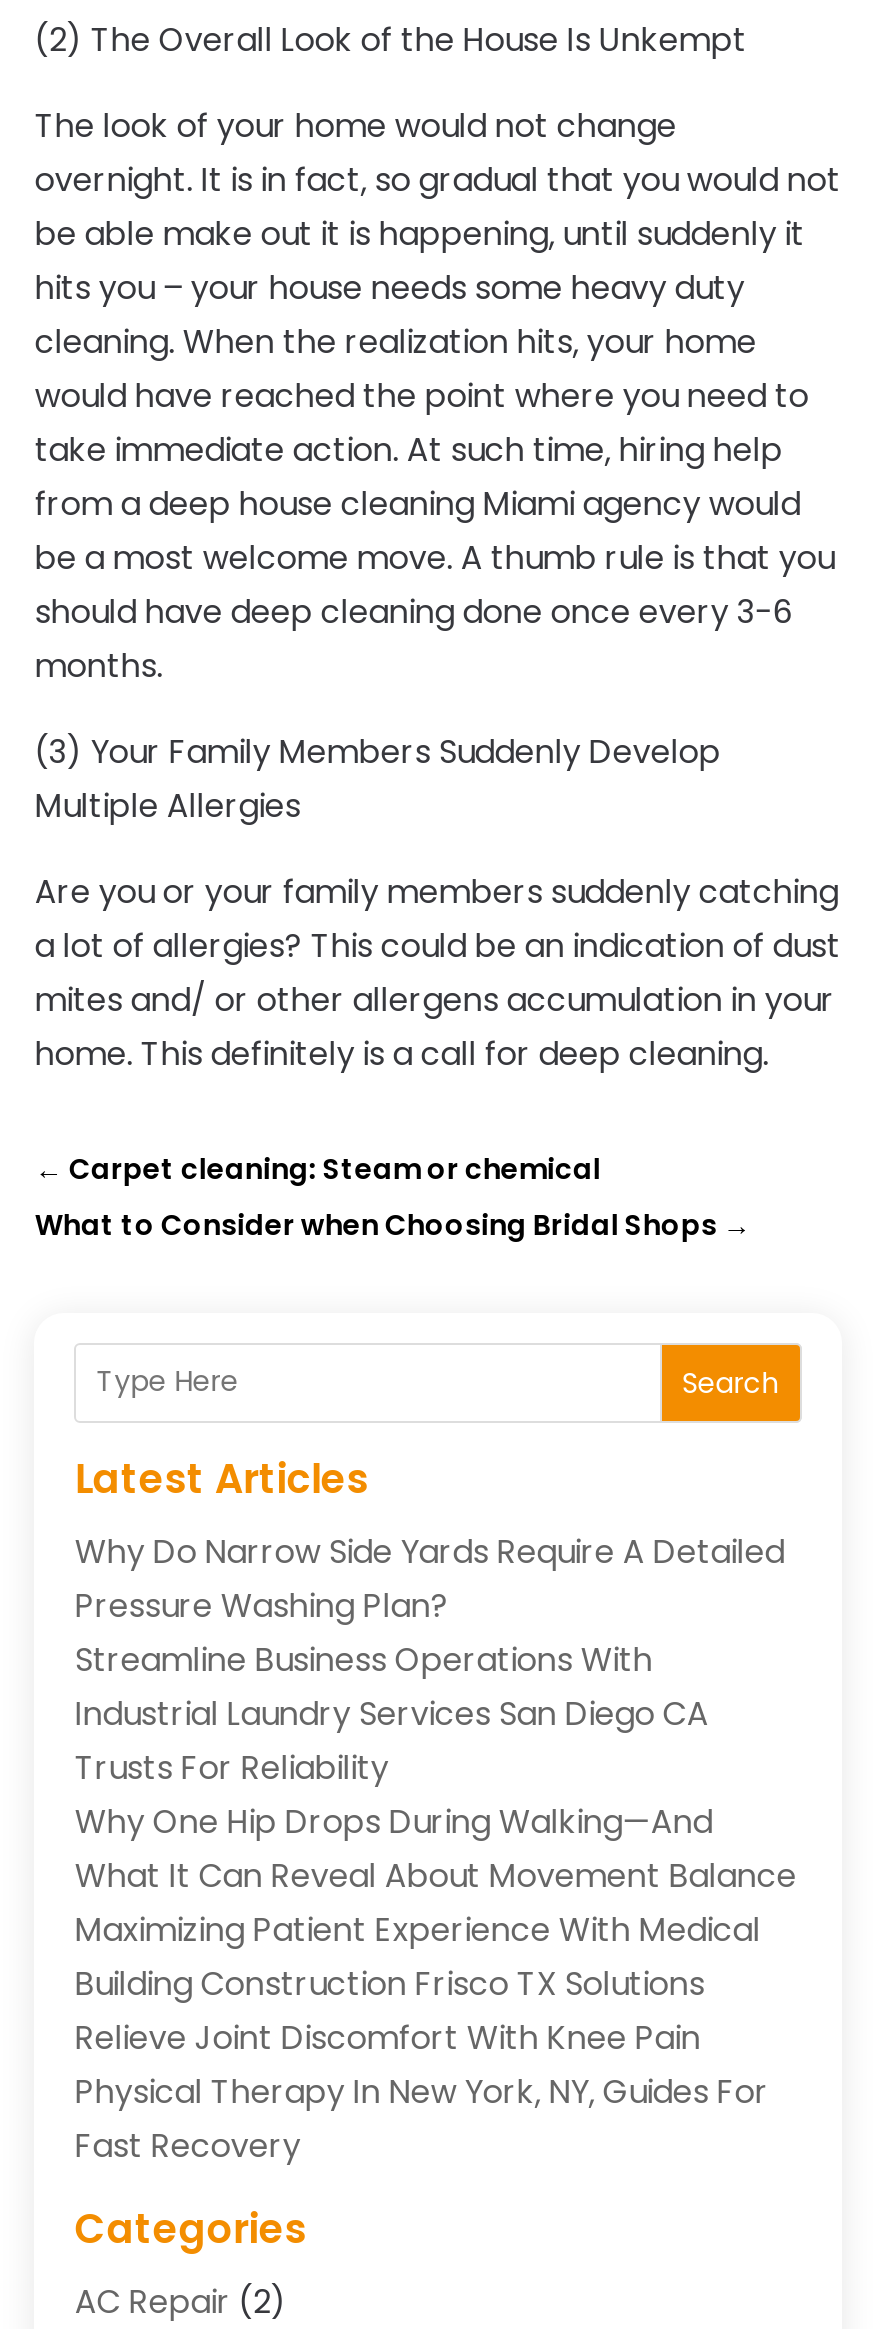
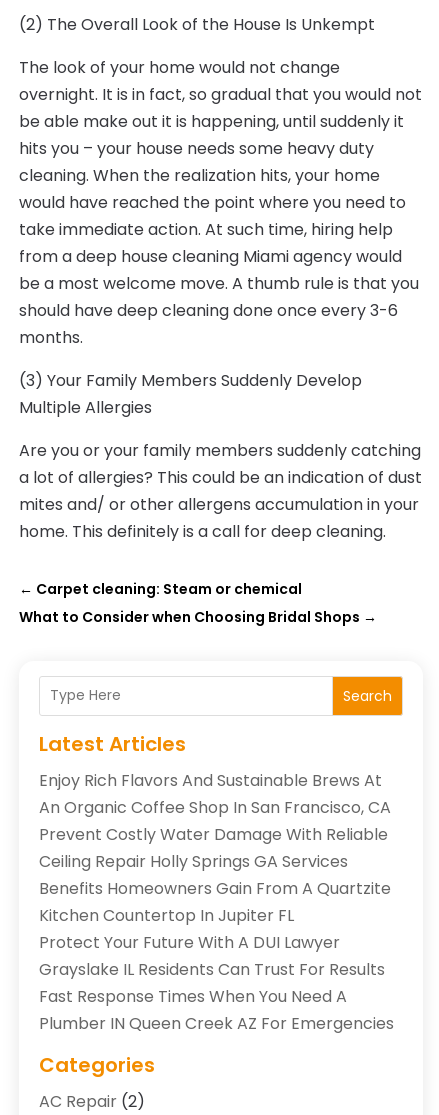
- Why Do Narrow Side Yards Require A Detailed
- Pressure Washing Plan?
- Streamline Business Operations With
- Industrial Laundry Services San Diego CA
- Trusts For Reliability
- Why One Hip Drops During Walking—And
- What It Can Reveal About Movement Balance
- Maximizing Patient Experience With Medical
- Building Construction Frisco TX Solutions
- Relieve Joint Discomfort With Knee Pain
- Physical Therapy In New York, NY, Guides For
- Fast Recovery
+ Enjoy Rich Flavors And Sustainable Brews At
+ An Organic Coffee Shop In San Francisco, CA
+ Prevent Costly Water Damage With Reliable
+ Ceiling Repair Holly Springs GA Services
+ Benefits Homeowners Gain From A Quartzite
+ Kitchen Countertop In Jupiter FL
+ Protect Your Future With A DUI Lawyer
+ Grayslake IL Residents Can Trust For Results
+ Fast Response Times When You Need A
+ Plumber IN Queen Creek AZ For Emergencies
